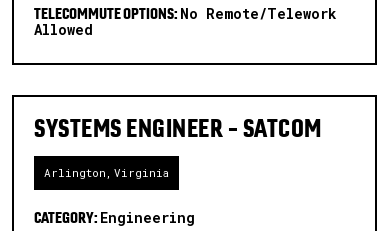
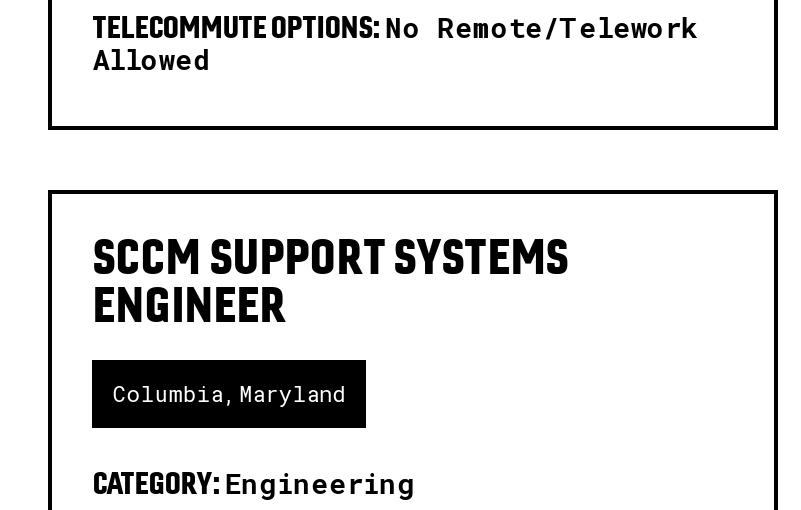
- SYSTEMS ENGINEER - SATCOM
+ SCCM SUPPORT SYSTEMS
+ ENGINEER

- Arlington, Virginia
+ Columbia, Maryland
